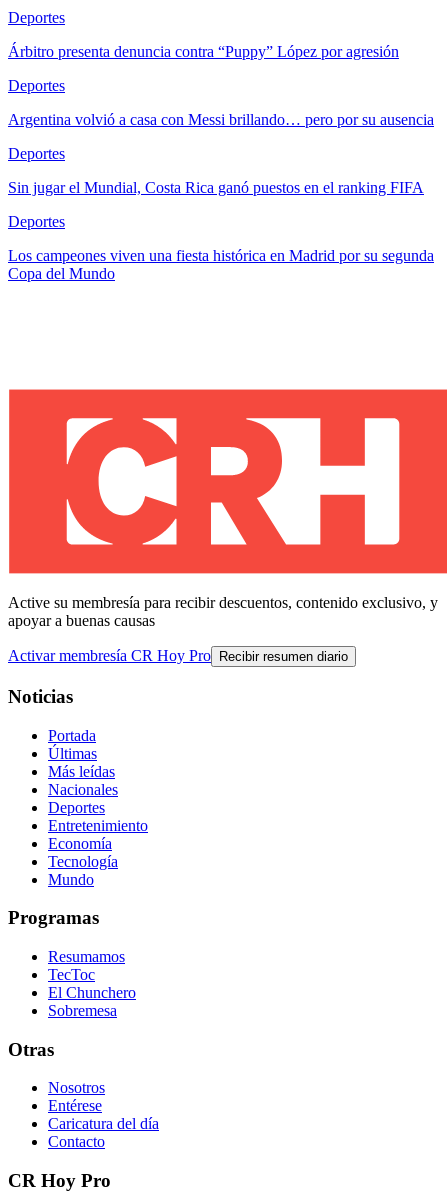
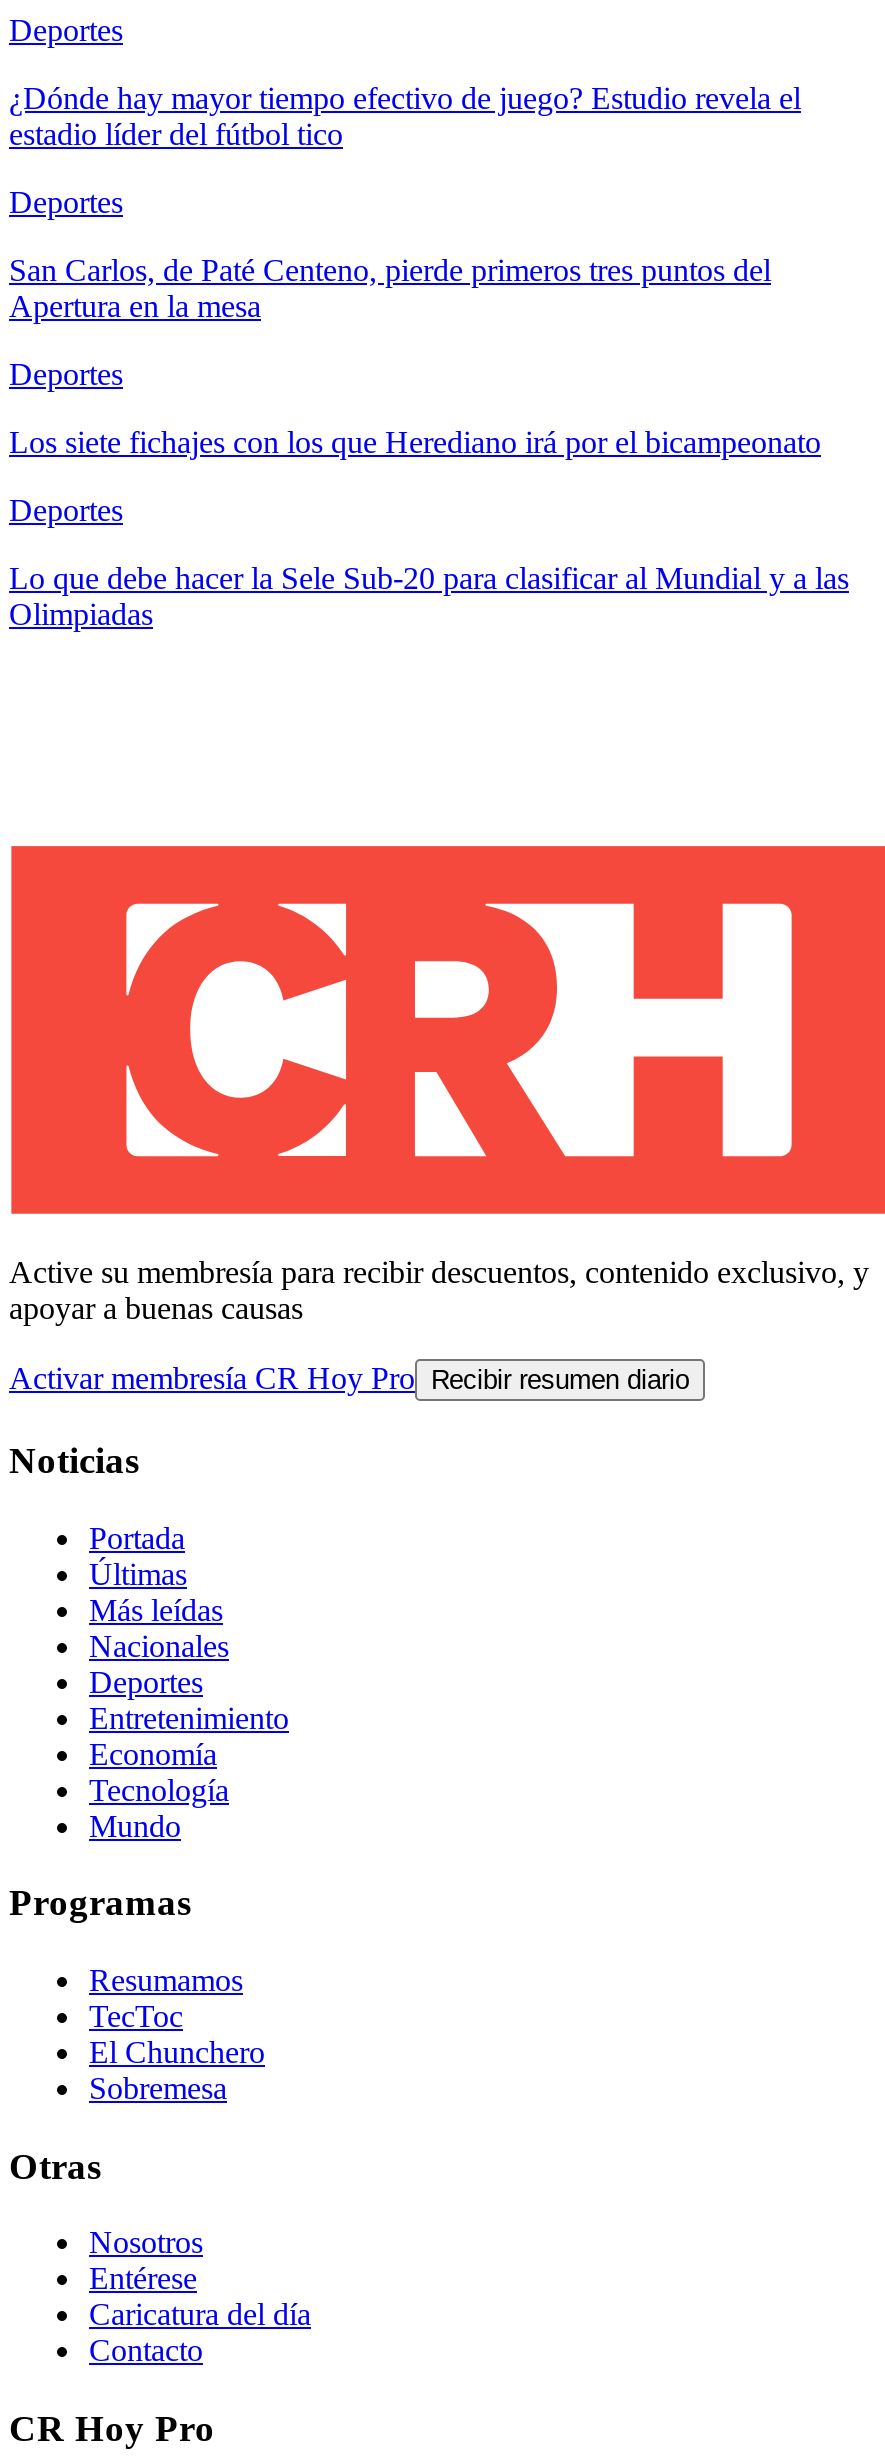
- Árbitro presenta denuncia contra “Puppy” López por agresión
+ ¿Dónde hay mayor tiempo efectivo de juego? Estudio revela el
+ estadio líder del fútbol tico

- Argentina volvió a casa con Messi brillando… pero por su ausencia
+ San Carlos, de Paté Centeno, pierde primeros tres puntos del
+ Apertura en la mesa

- Sin jugar el Mundial, Costa Rica ganó puestos en el ranking FIFA
+ Los siete fichajes con los que Herediano irá por el bicampeonato

- Los campeones viven una fiesta histórica en Madrid por su segunda
- Copa del Mundo
+ Lo que debe hacer la Sele Sub-20 para clasificar al Mundial y a las
+ Olimpiadas
